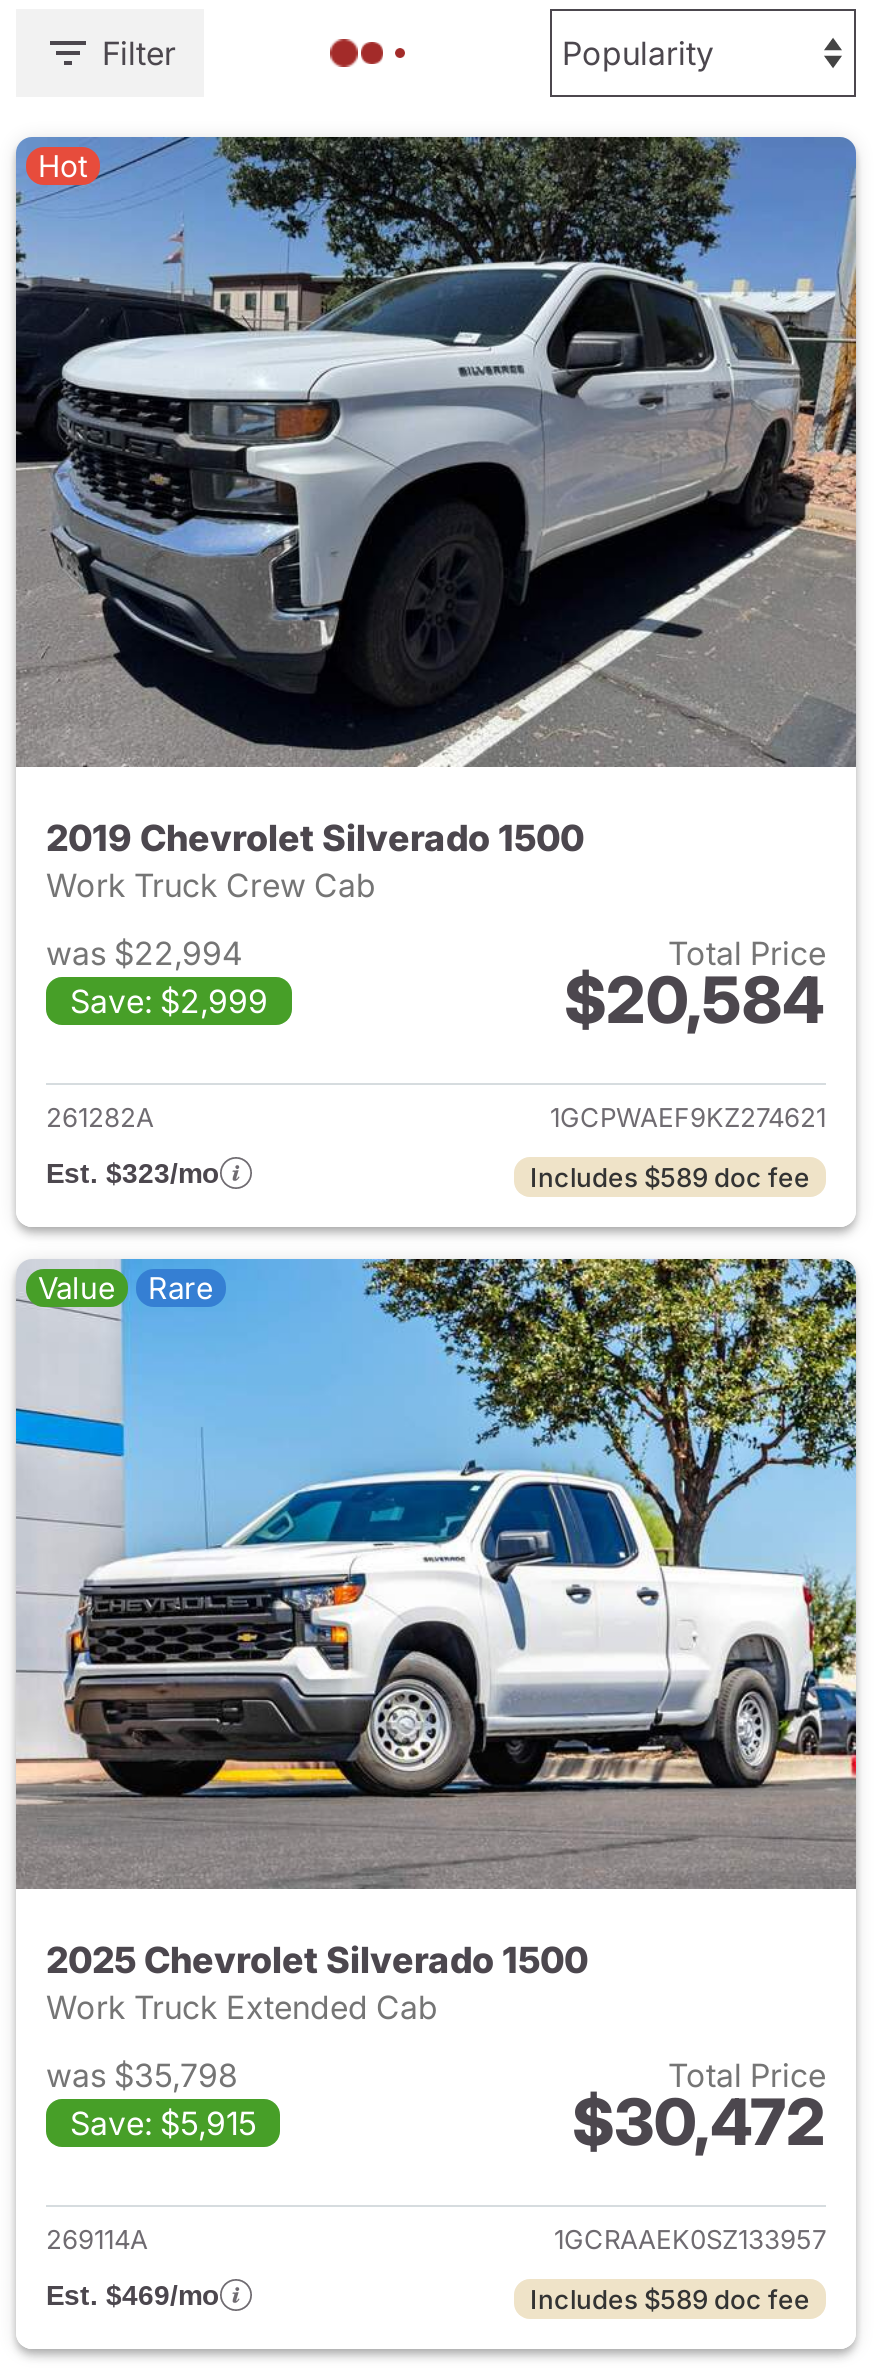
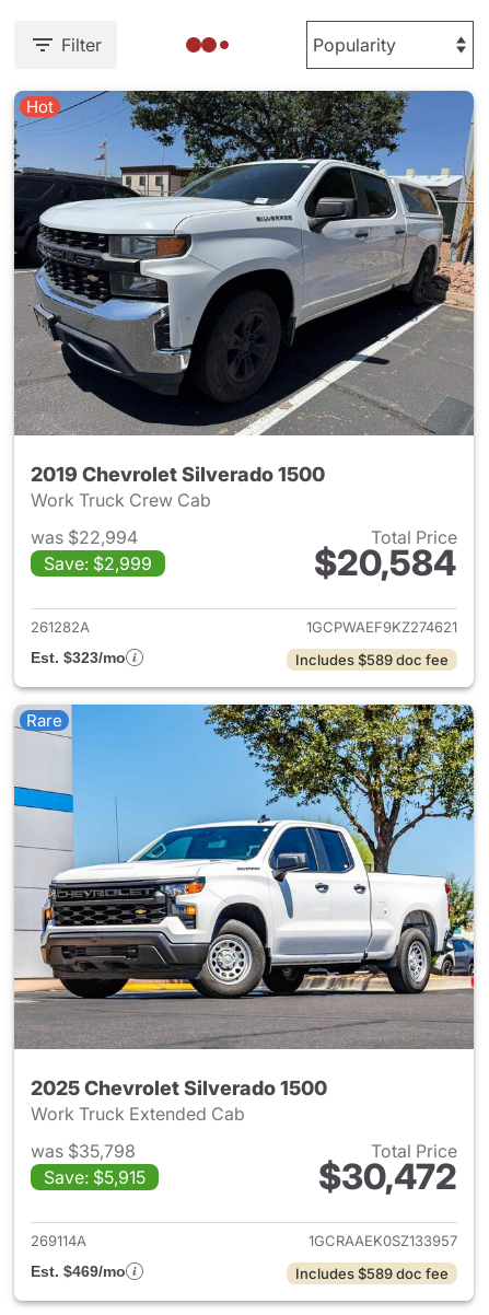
- Value
